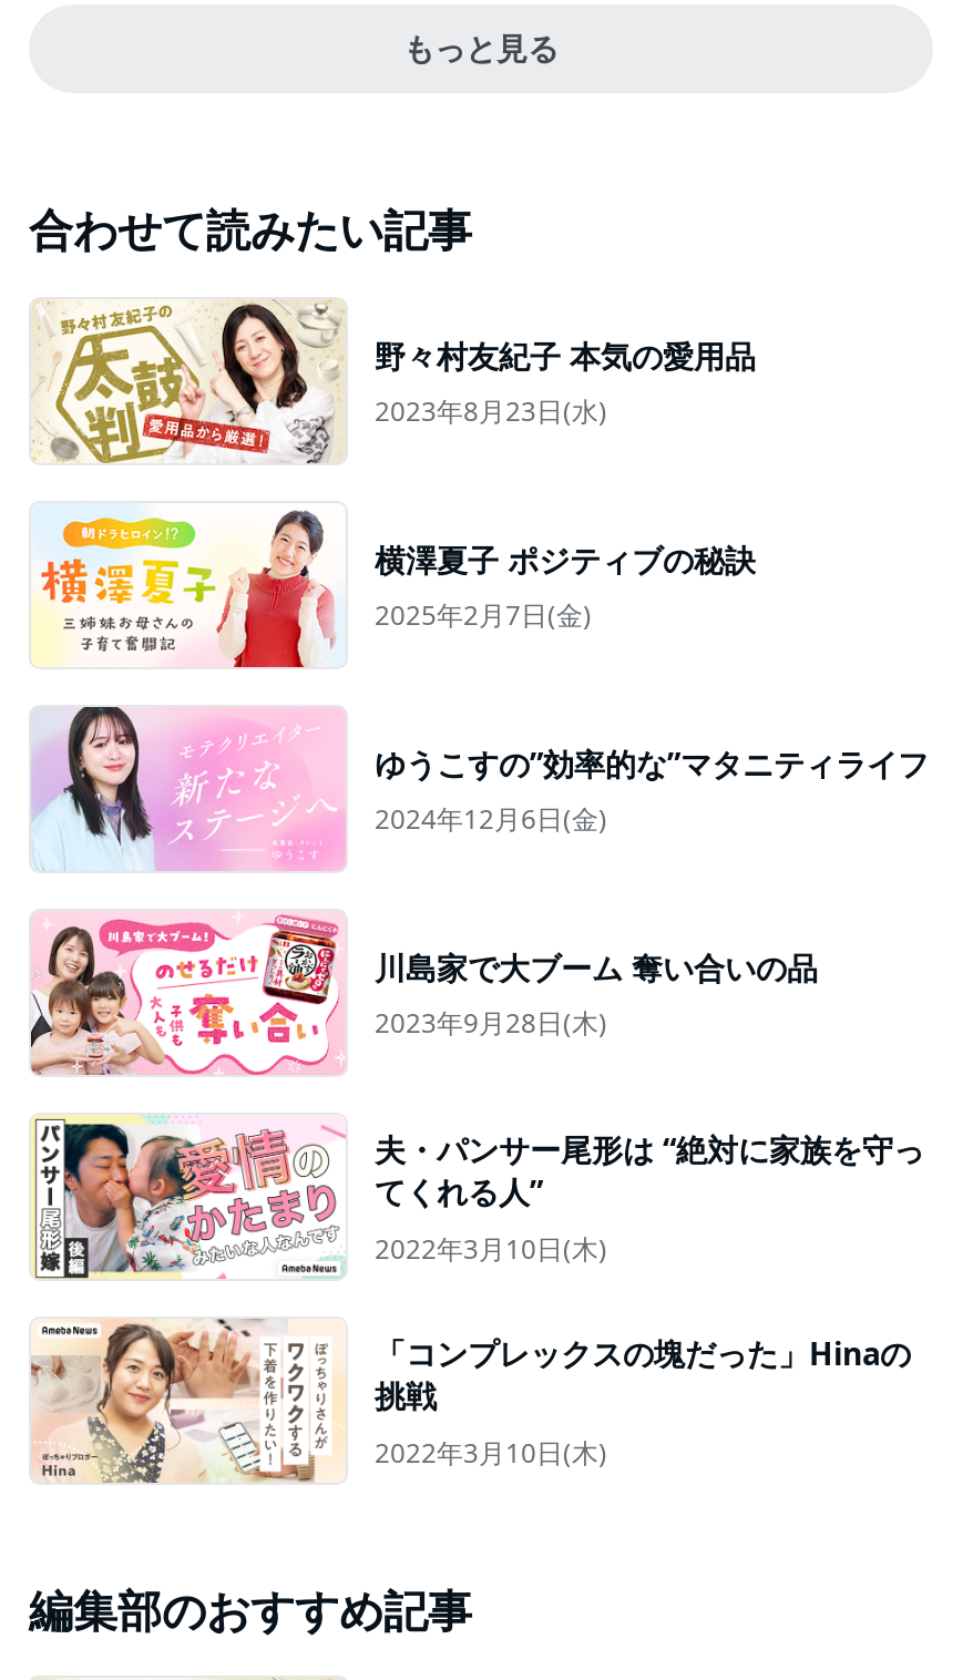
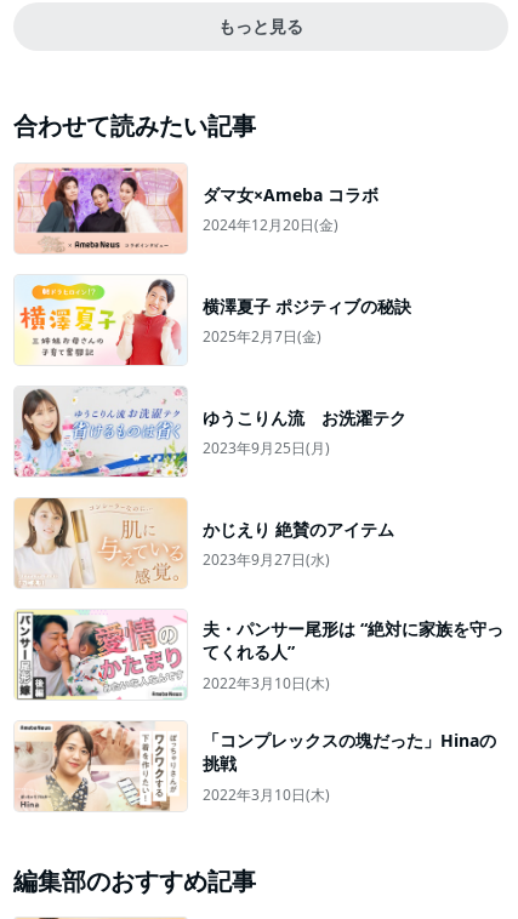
- [image]
- 野々村友紀子 本気の愛用品
- 2023年8月23日(水)
+ [image]
+ ダマ女×Ameba コラボ
+ 2024年12月20日(金)

- [image]
- ゆうこすの”効率的な”マタニティライフ
- 2024年12月6日(金)
+ [image]
+ ゆうこりん流 お洗濯テク
+ 2023年9月25日(月)

- [image]
- 川島家で大ブーム 奪い合いの品
- 2023年9月28日(木)
+ [image]
+ かじえり 絶賛のアイテム
+ 2023年9月27日(水)
